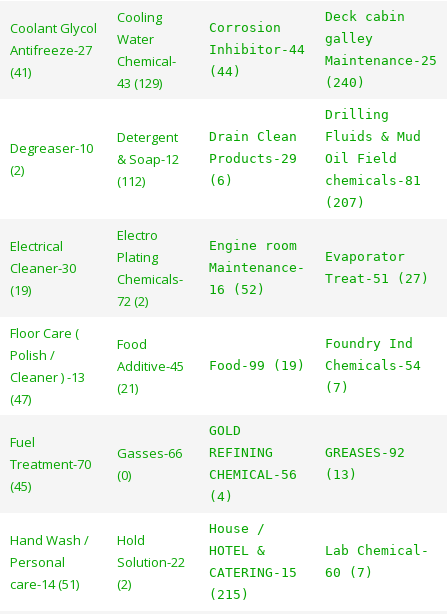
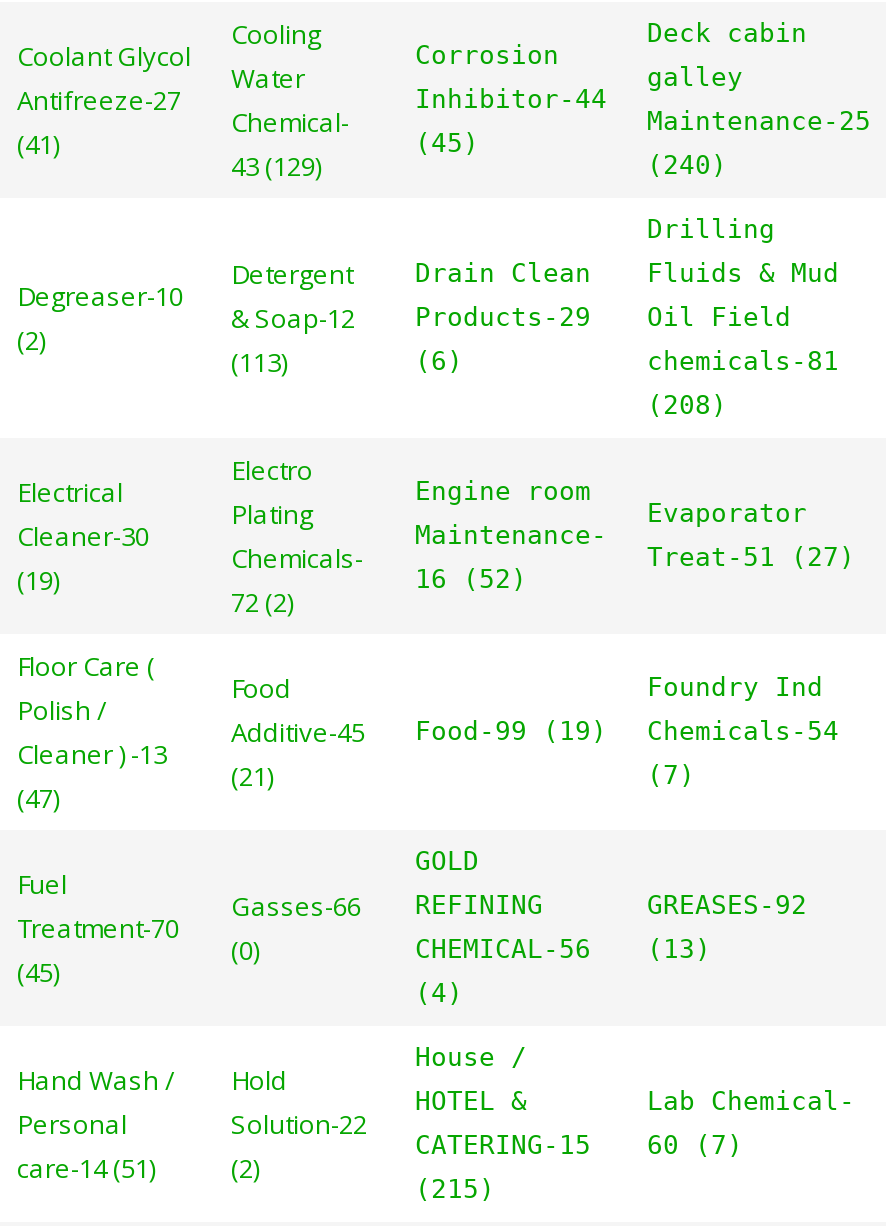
- (44)
+ (45)

- (112)
+ (113)

- (207)
+ (208)
